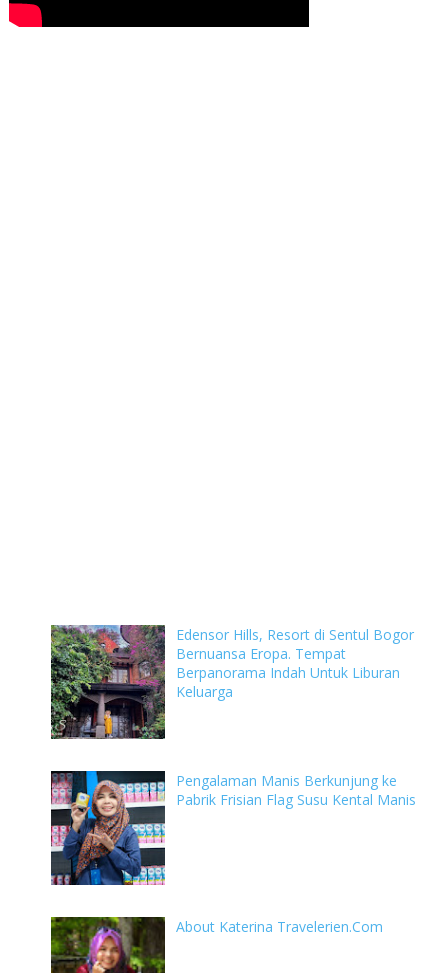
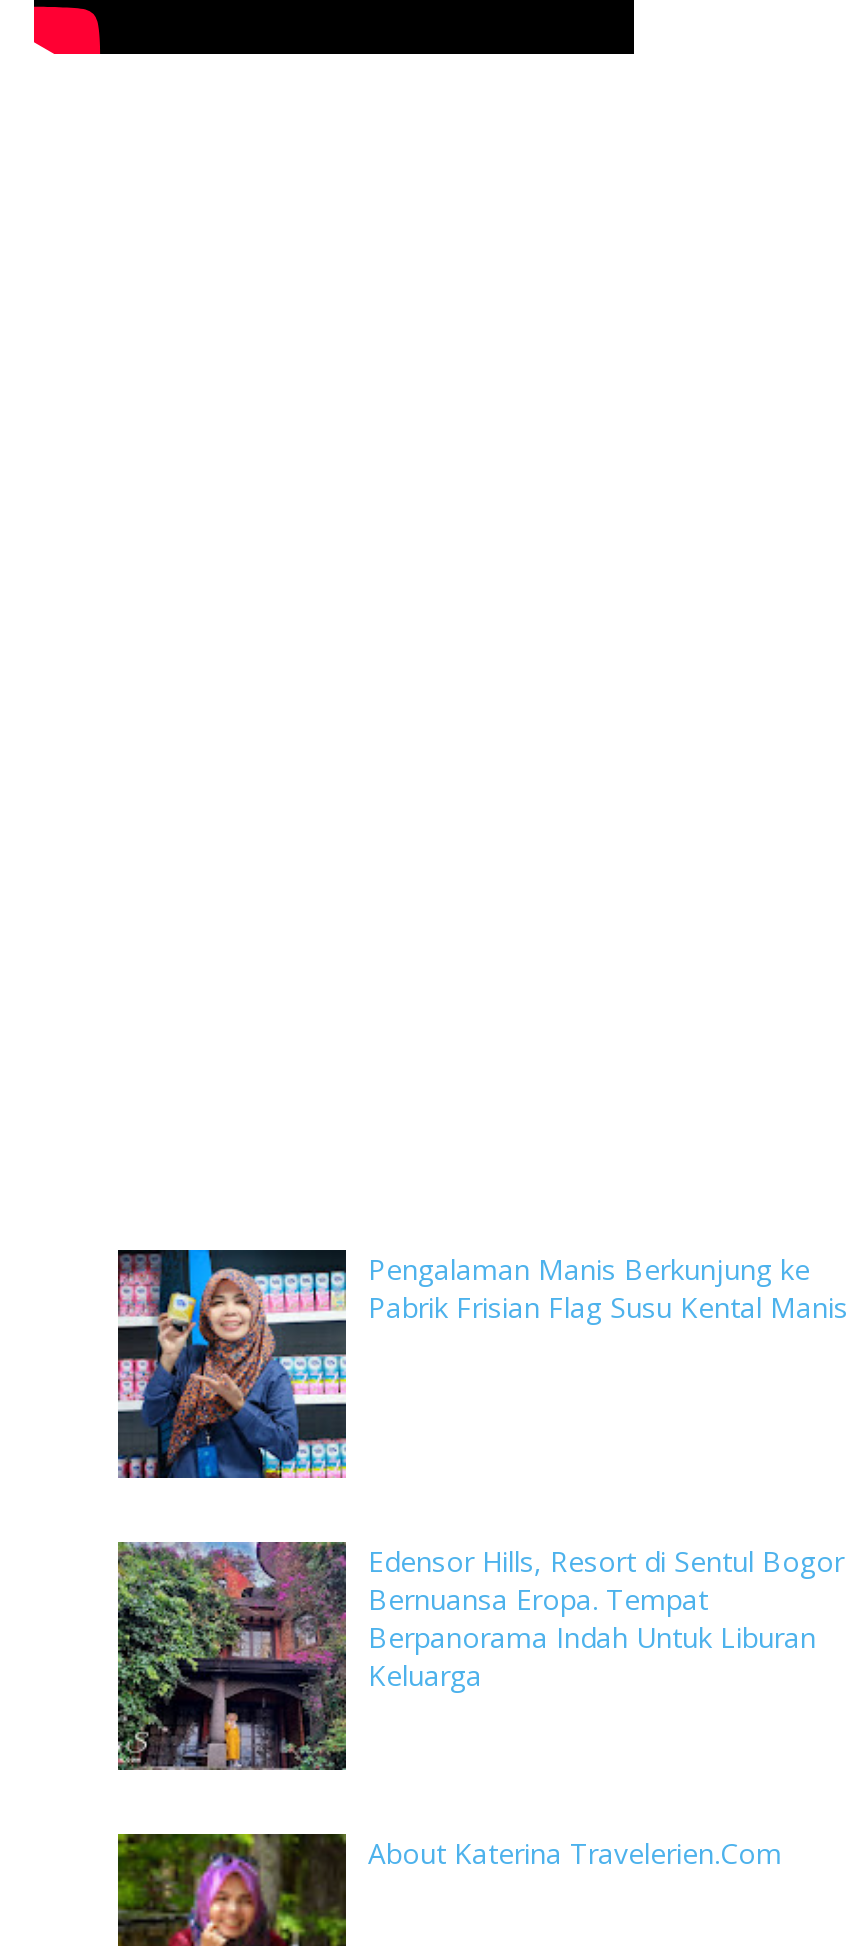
moved down: [image] | Edensor Hills, Resort di Sentul Bogor | Bernuansa Eropa. Tempat | Berpanorama Indah Untuk Liburan | Keluarga

moved up: [image] | Pengalaman Manis Berkunjung ke | Pabrik Frisian Flag Susu Kental Manis
